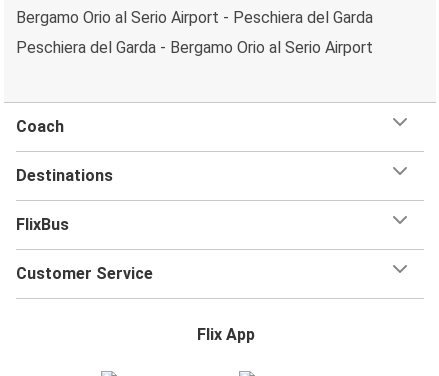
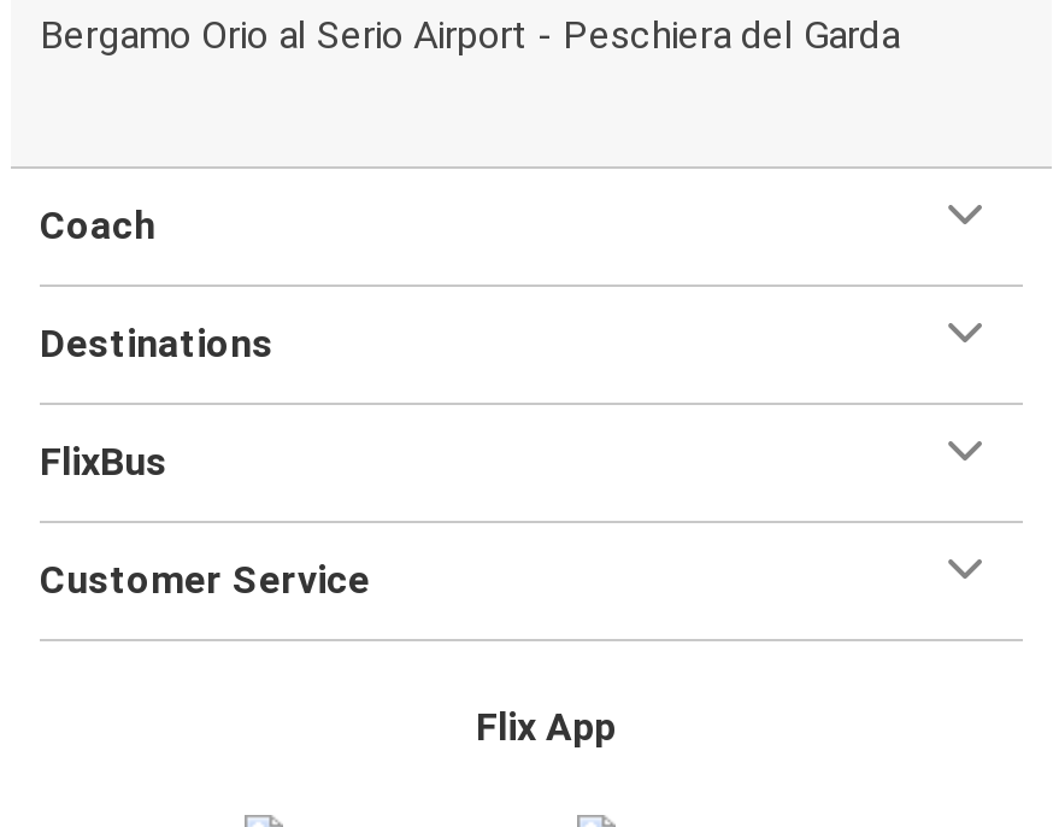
- Peschiera del Garda - Bergamo Orio al Serio Airport
